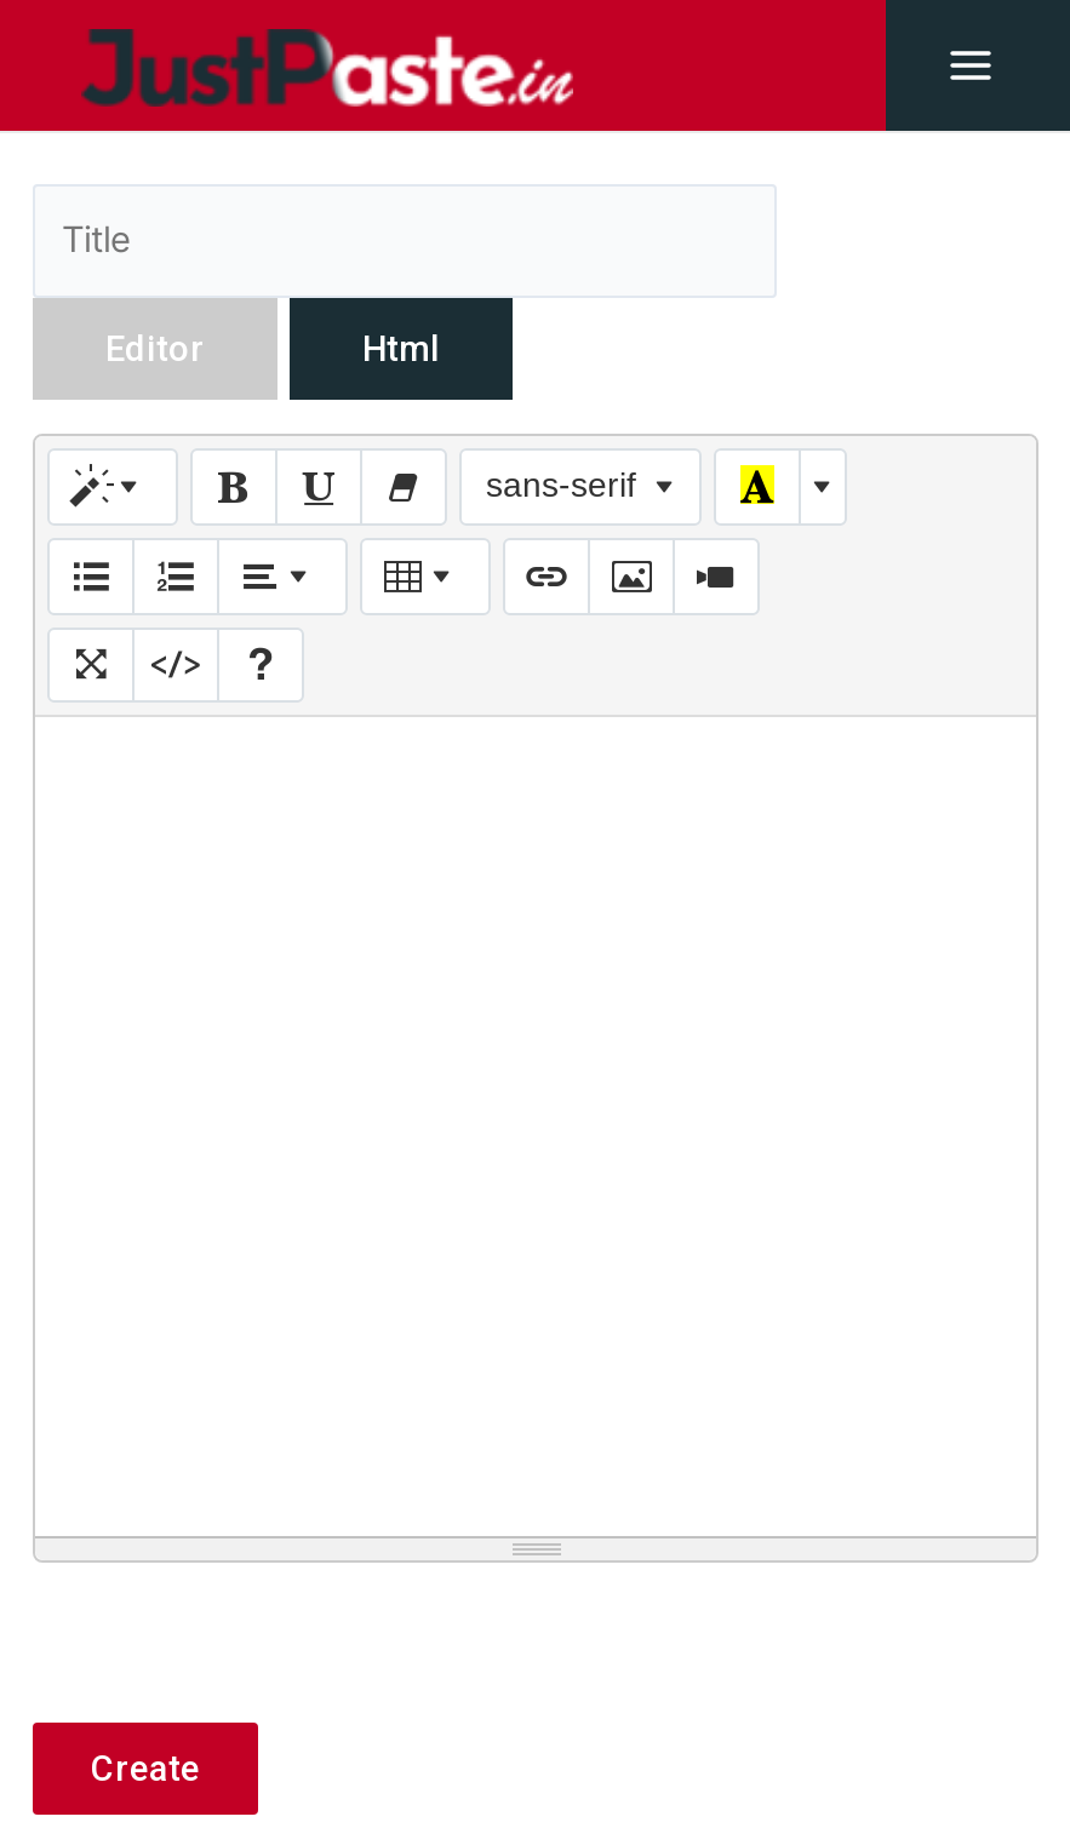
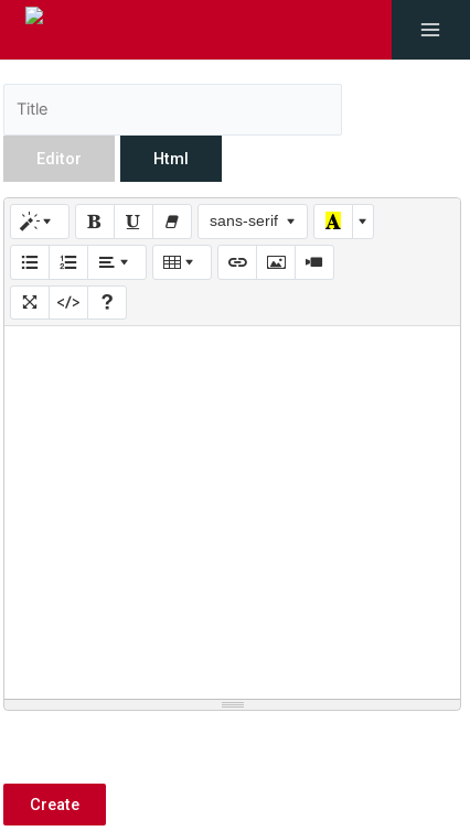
- [image]
